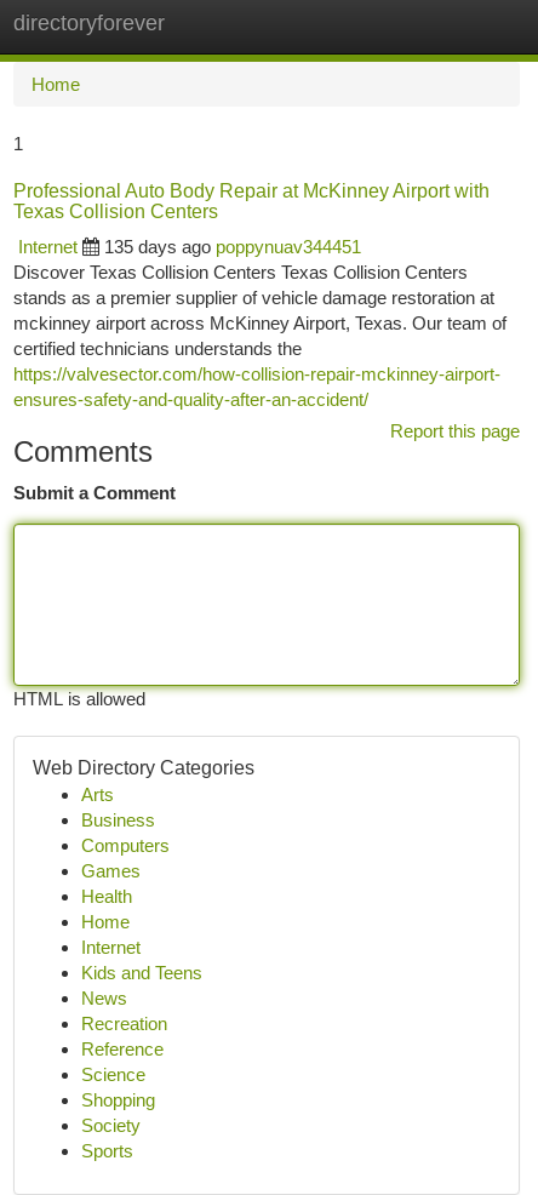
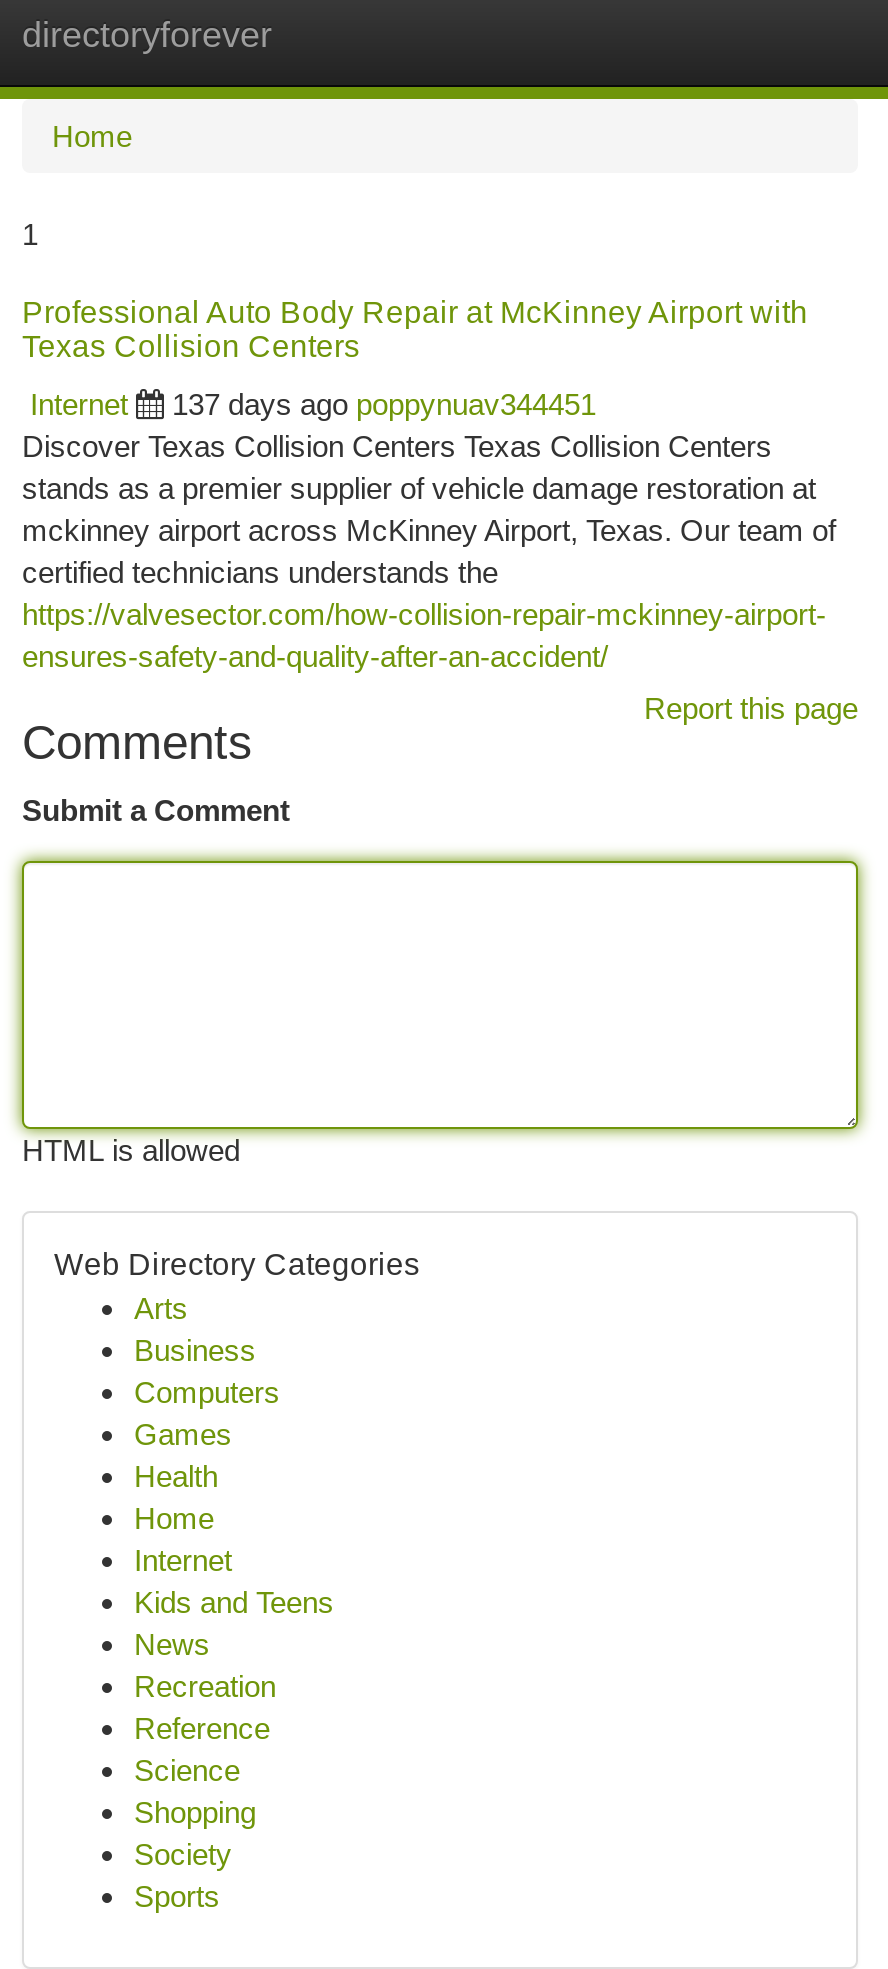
- 135 days ago poppynuav344451
+ 137 days ago poppynuav344451
